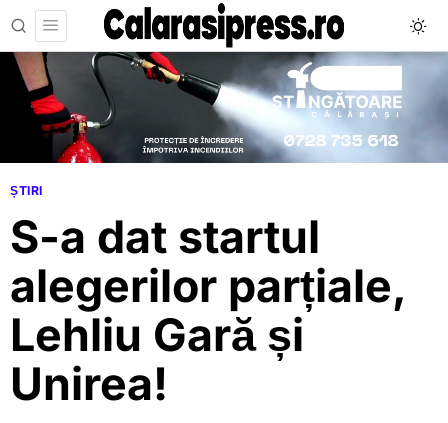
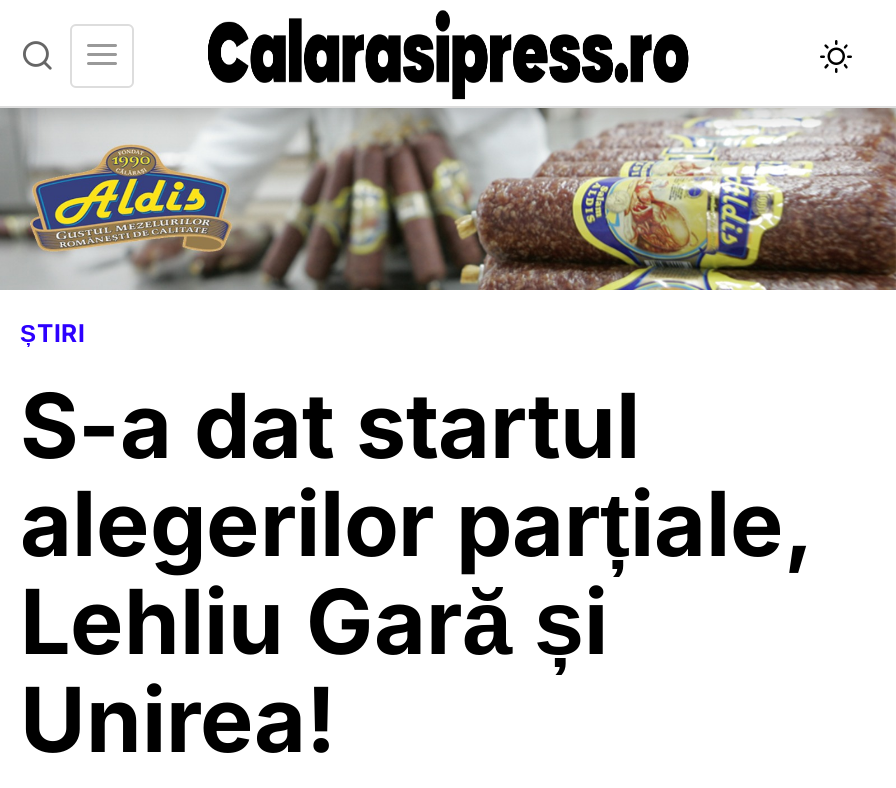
- [image]
+ [image]
